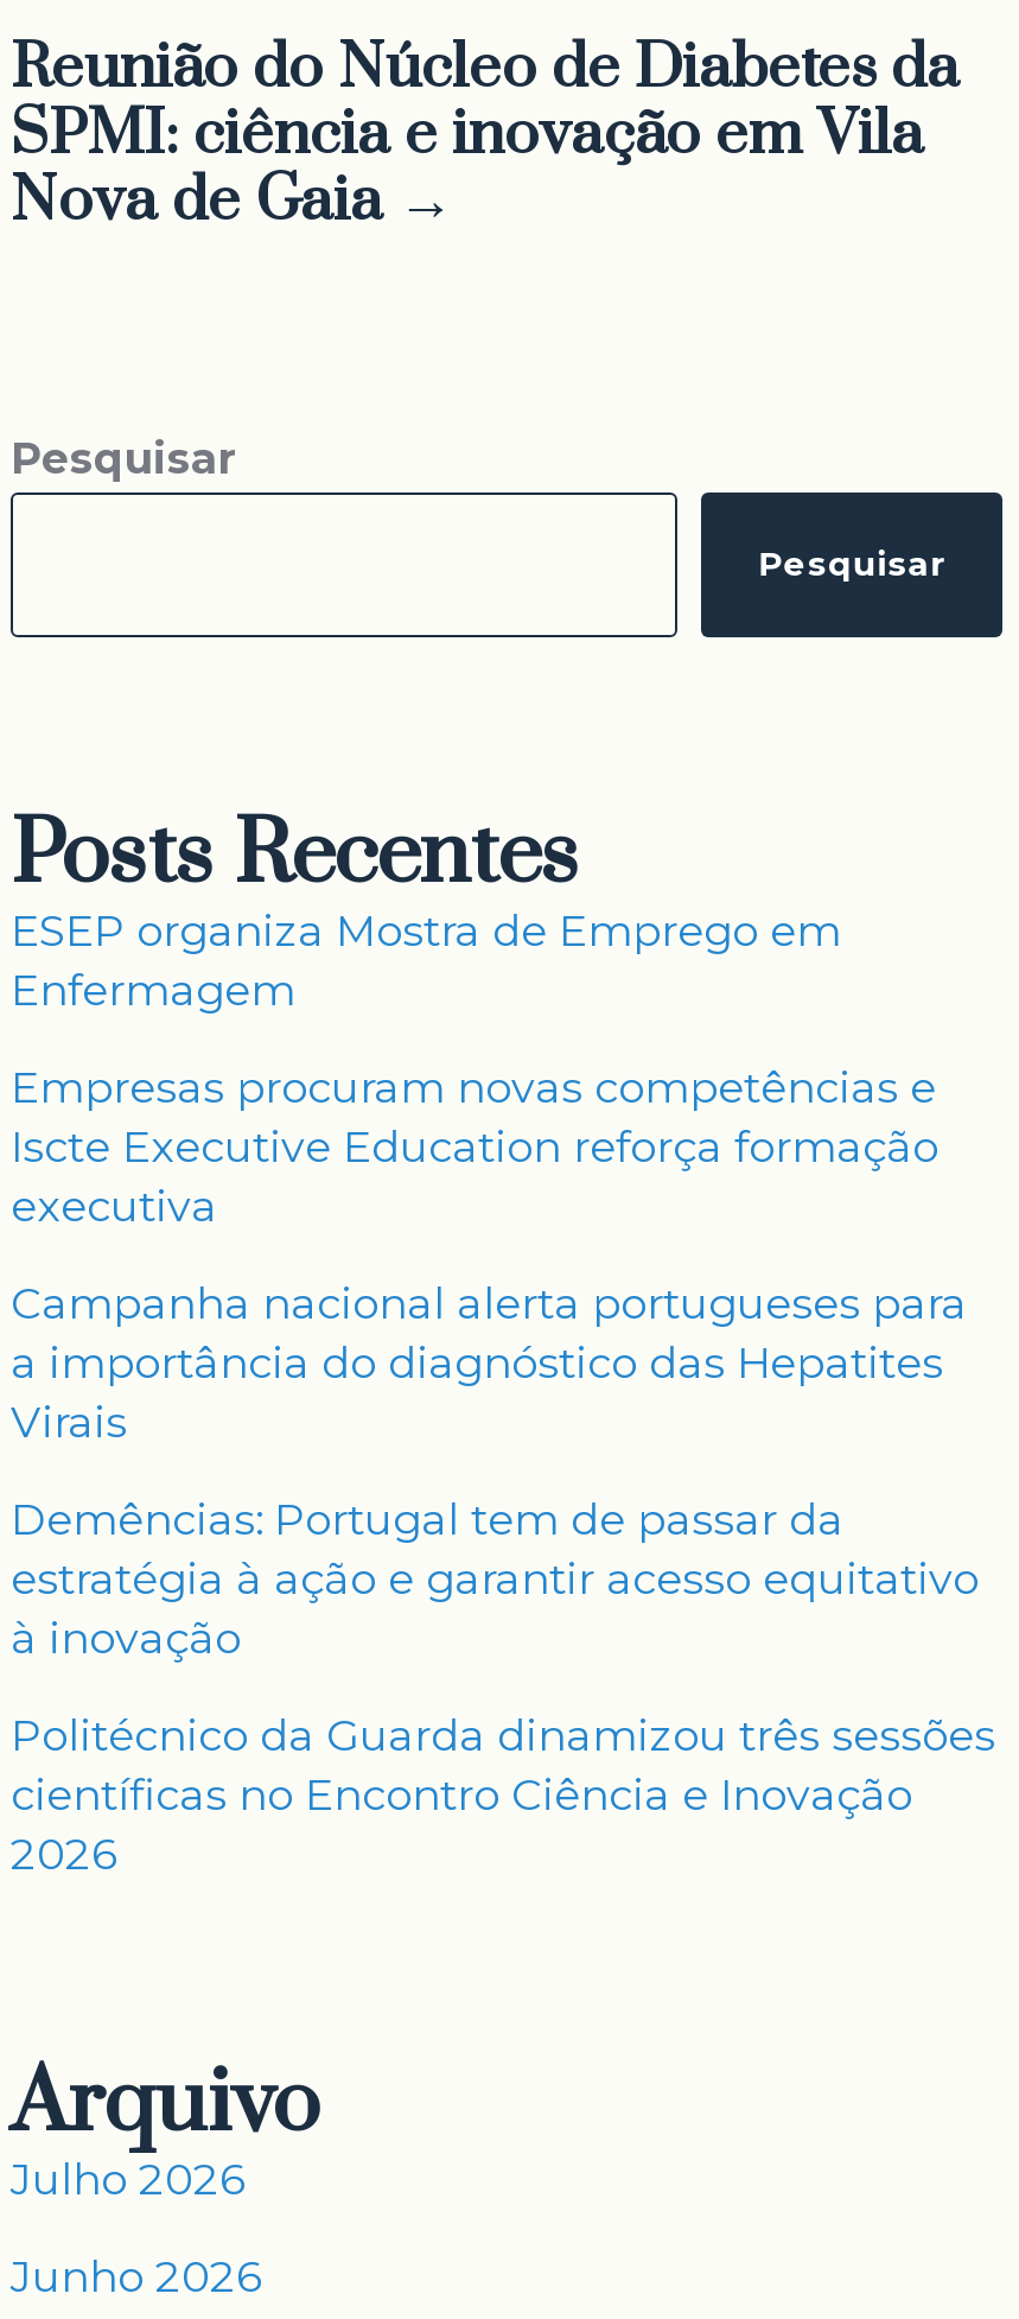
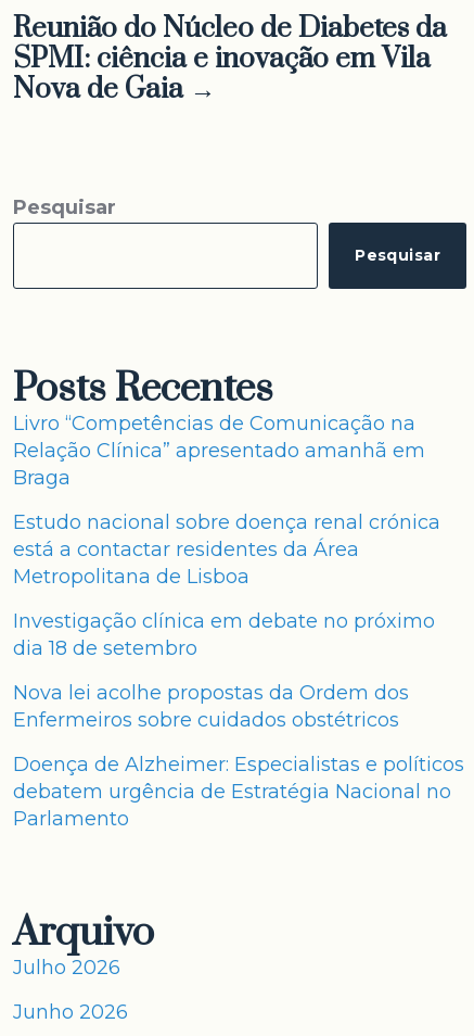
- ESEP organiza Mostra de Emprego em
- Enfermagem
+ Livro “Competências de Comunicação na
+ Relação Clínica” apresentado amanhã em
+ Braga

- Empresas procuram novas competências e
- Iscte Executive Education reforça formação
- executiva
+ Estudo nacional sobre doença renal crónica
+ está a contactar residentes da Área
+ Metropolitana de Lisboa

- Campanha nacional alerta portugueses para
- a importância do diagnóstico das Hepatites
- Virais
+ Investigação clínica em debate no próximo
+ dia 18 de setembro

- Demências: Portugal tem de passar da
- estratégia à ação e garantir acesso equitativo
- à inovação
+ Nova lei acolhe propostas da Ordem dos
+ Enfermeiros sobre cuidados obstétricos

- Politécnico da Guarda dinamizou três sessões
- científicas no Encontro Ciência e Inovação
- 2026
+ Doença de Alzheimer: Especialistas e políticos
+ debatem urgência de Estratégia Nacional no
+ Parlamento
